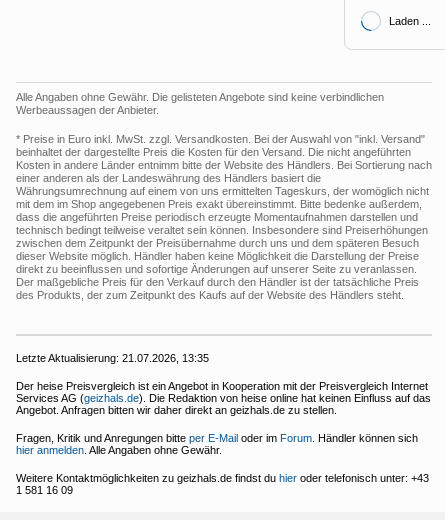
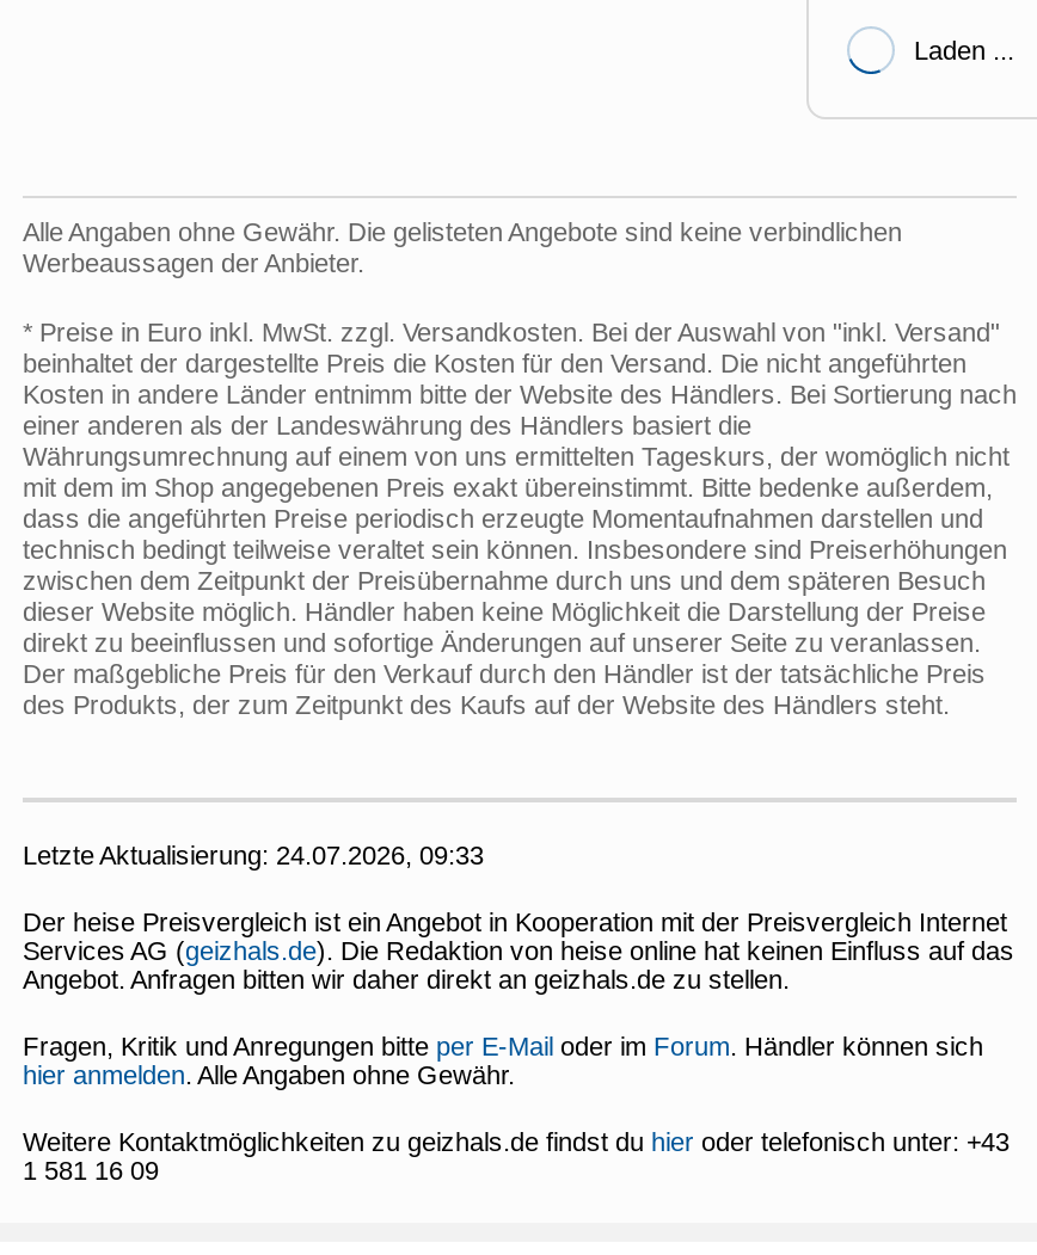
- Letzte Aktualisierung: 21.07.2026, 13:35
+ Letzte Aktualisierung: 24.07.2026, 09:33
